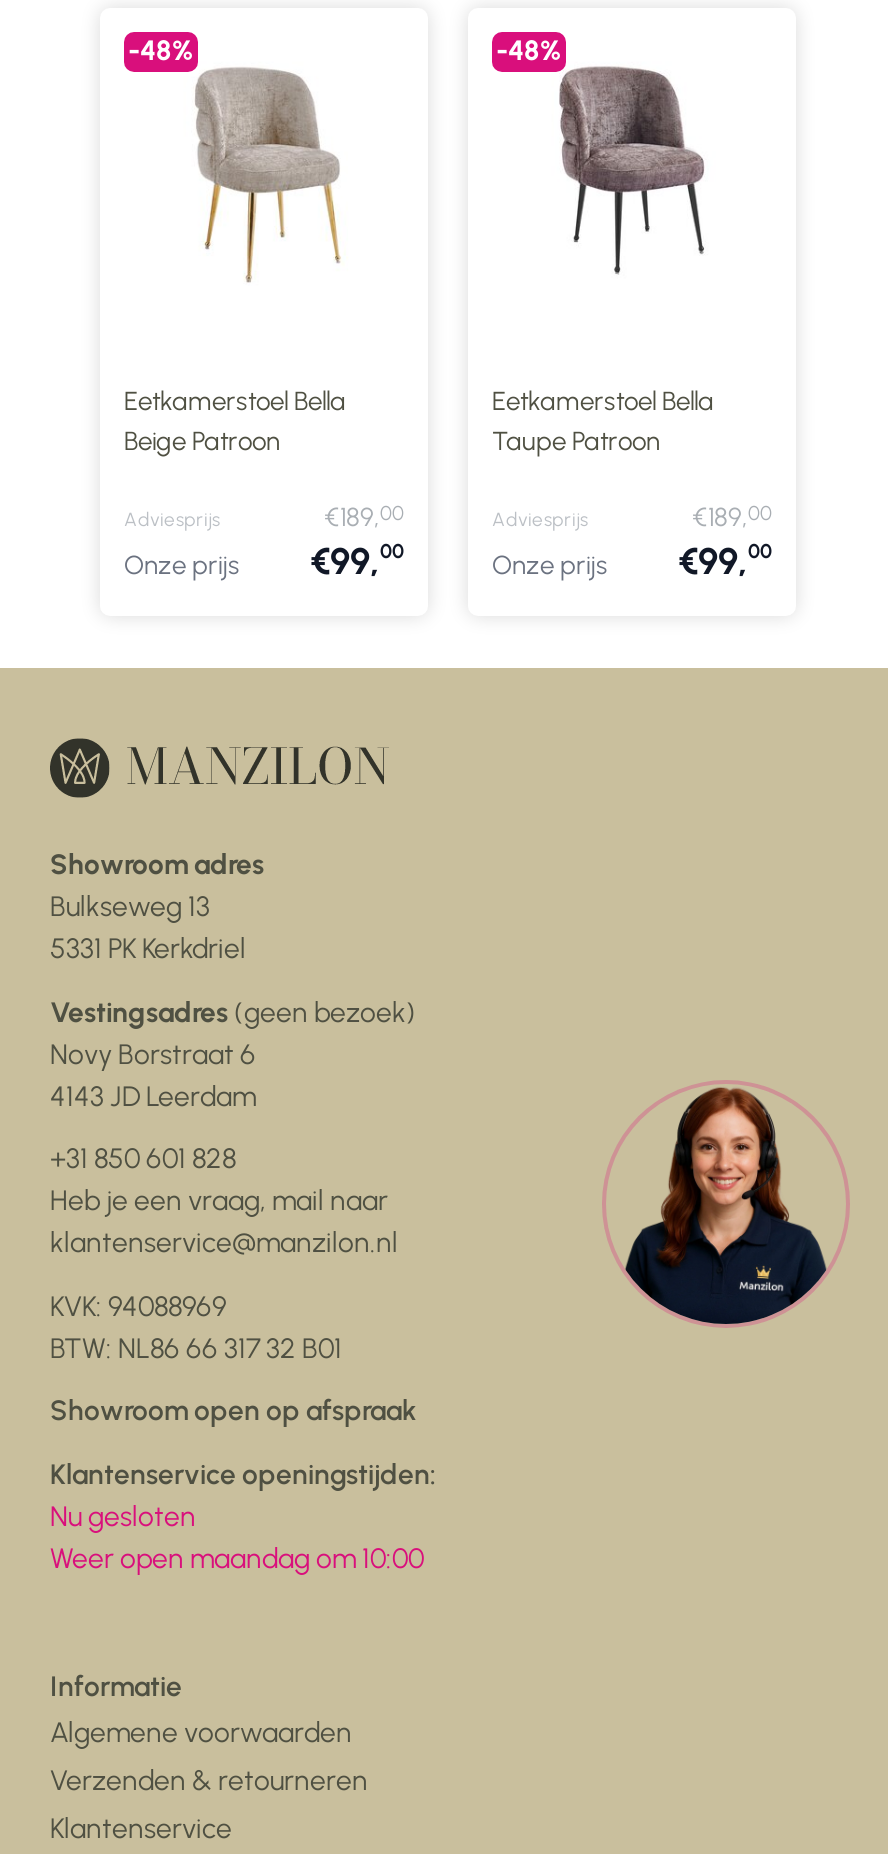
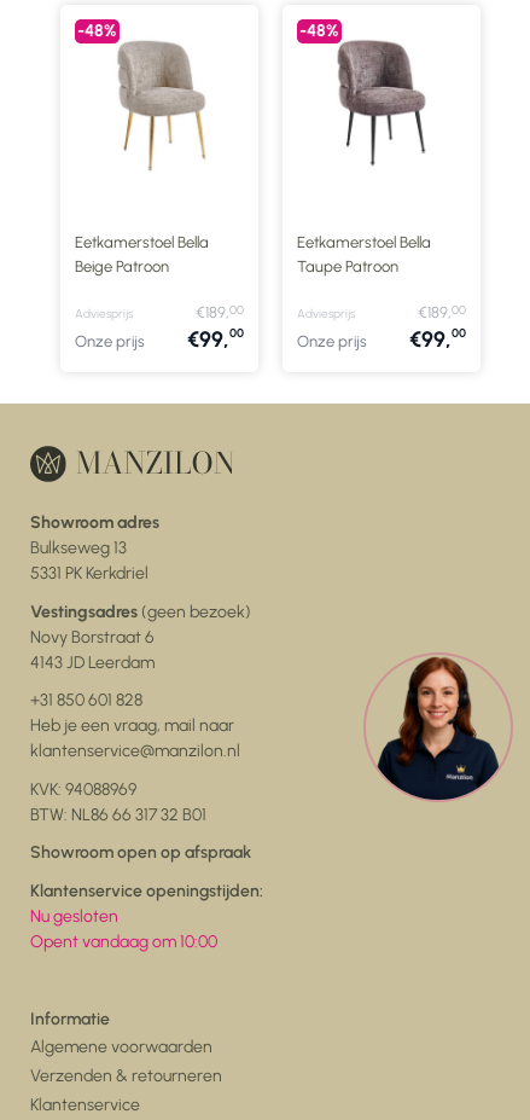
- Weer open maandag om 10:00
+ Opent vandaag om 10:00
